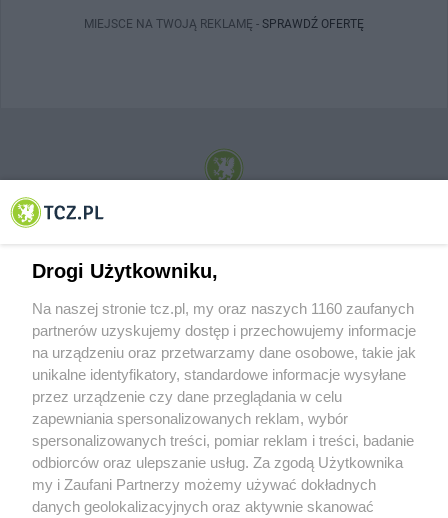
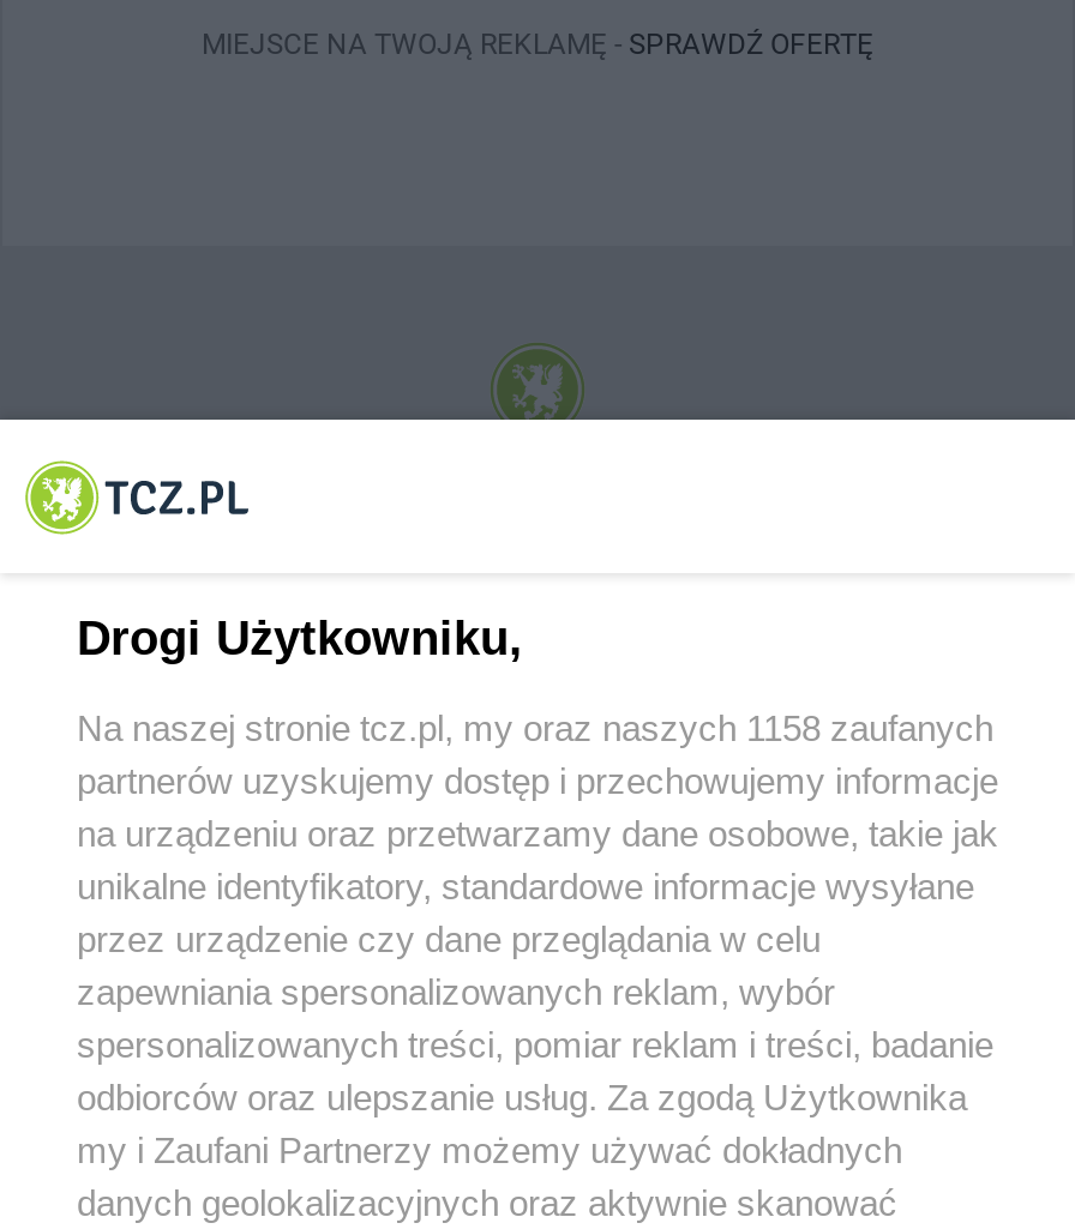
- Na naszej stronie tcz.pl, my oraz naszych 1160 zaufanych
+ Na naszej stronie tcz.pl, my oraz naszych 1158 zaufanych
